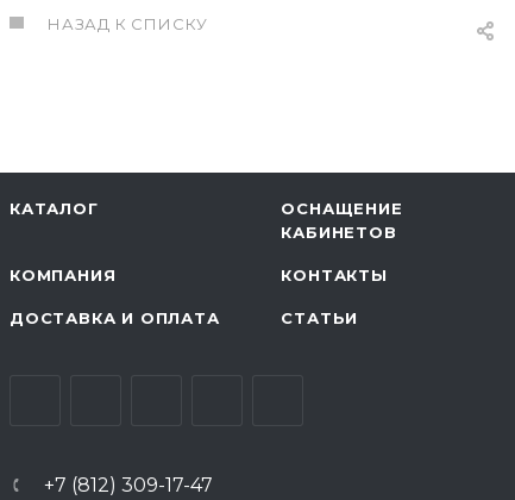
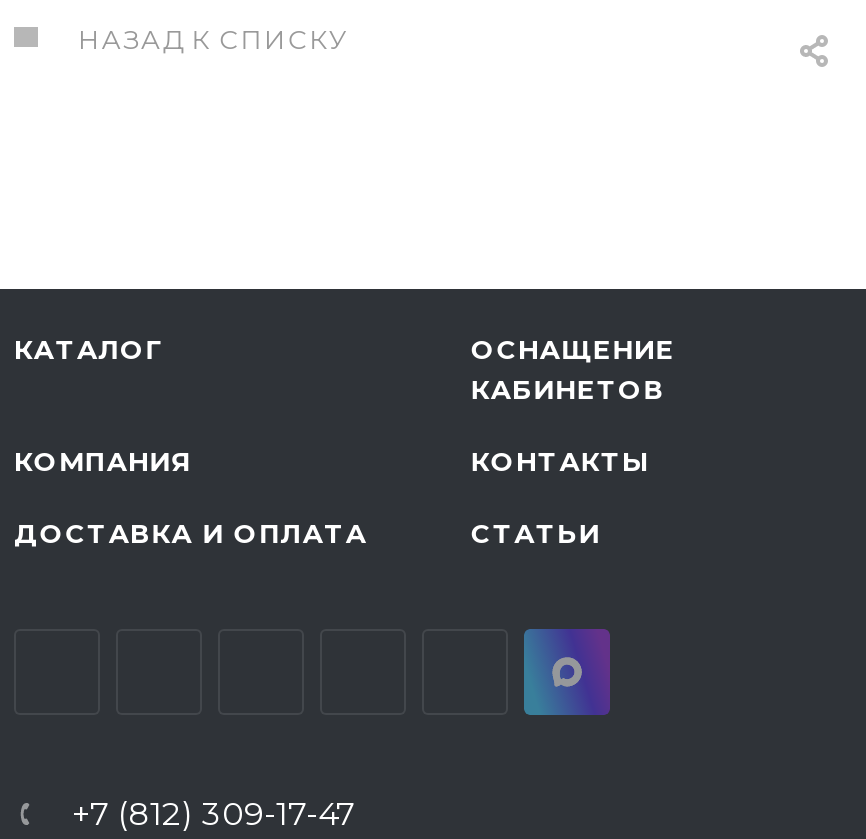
+ [image]
